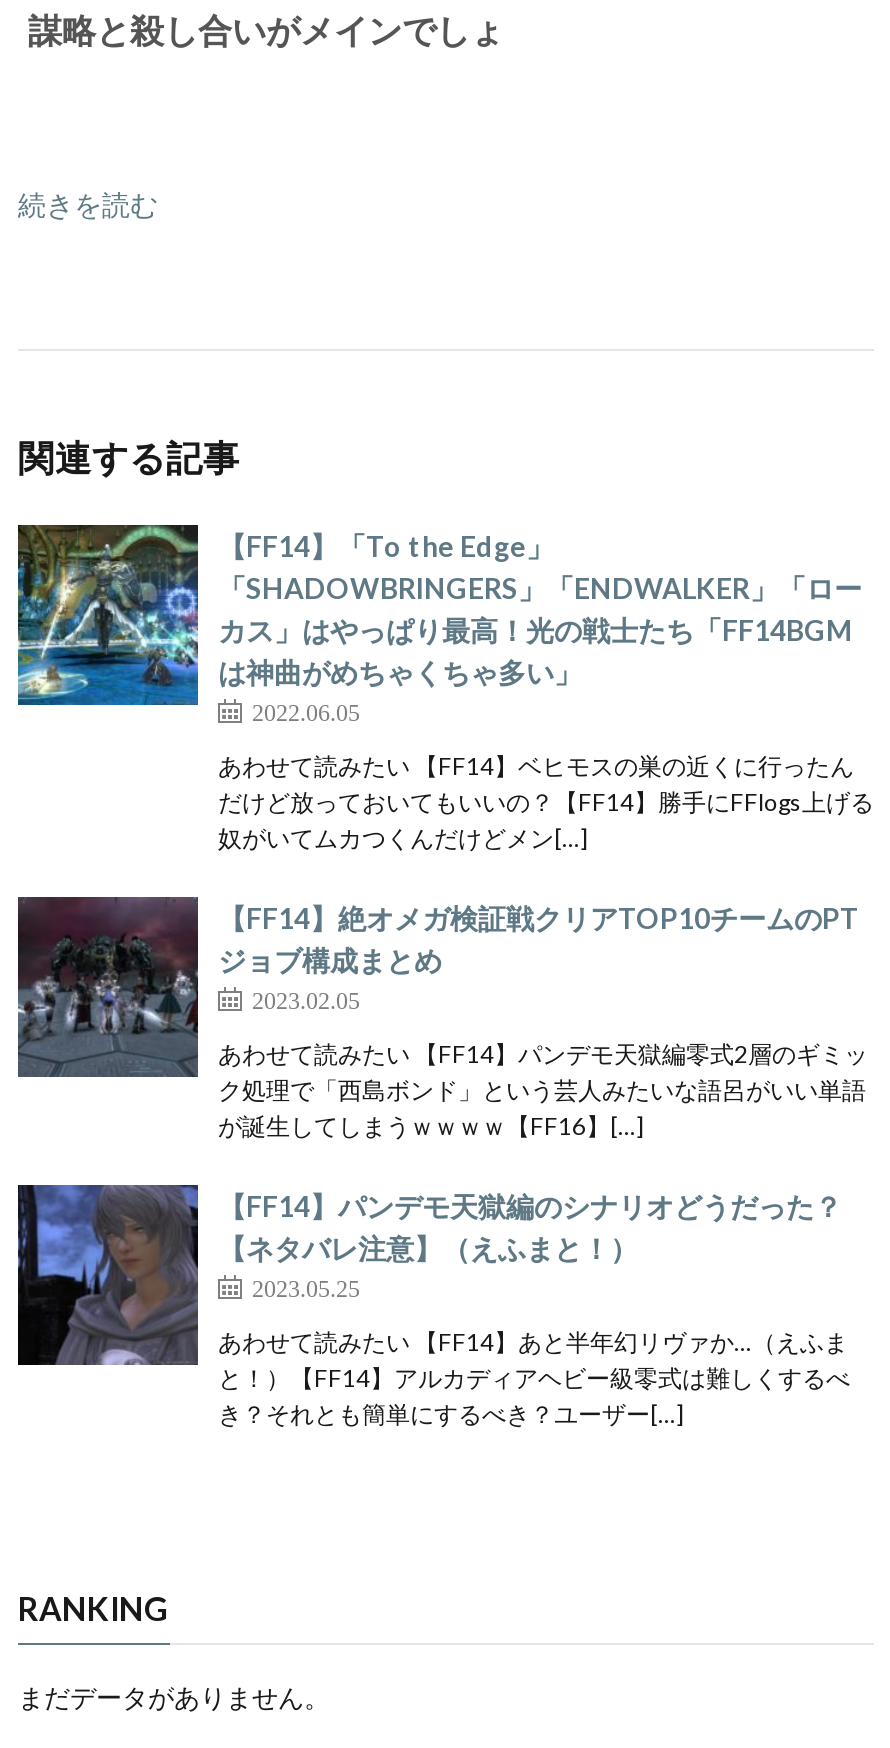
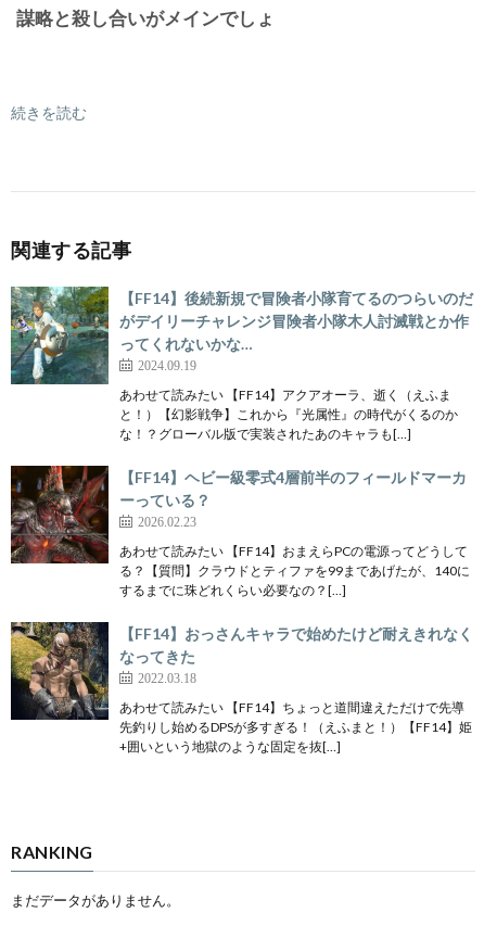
- [image]
- 【FF14】「To the Edge」
- 「SHADOWBRINGERS」「ENDWALKER」「ロー
- カス」はやっぱり最高！光の戦士たち「FF14BGM
- は神曲がめちゃくちゃ多い」
- 2022.06.05
+ [image]
+ 【FF14】後続新規で冒険者小隊育てるのつらいのだ
+ がデイリーチャレンジ冒険者小隊木人討滅戦とか作
+ ってくれないかな…
+ 2024.09.19

- あわせて読みたい 【FF14】ベヒモスの巣の近くに行ったん
- だけど放っておいてもいいの？【FF14】勝手にFFlogs上げる
- 奴がいてムカつくんだけどメン[…]
+ あわせて読みたい 【FF14】アクアオーラ、逝く（えふま
+ と！）【幻影戦争】これから『光属性』の時代がくるのか
+ な！？グローバル版で実装されたあのキャラも[…]

- [image]
- 【FF14】絶オメガ検証戦クリアTOP10チームのPT
- ジョブ構成まとめ
- 2023.02.05
+ [image]
+ 【FF14】ヘビー級零式4層前半のフィールドマーカ
+ ーっている？
+ 2026.02.23

- あわせて読みたい 【FF14】パンデモ天獄編零式2層のギミッ
- ク処理で「西島ボンド」という芸人みたいな語呂がいい単語
- が誕生してしまうｗｗｗｗ【FF16】[…]
+ あわせて読みたい 【FF14】おまえらPCの電源ってどうして
+ る？【質問】クラウドとティファを99まであげたが、140に
+ するまでに珠どれくらい必要なの？[…]

- [image]
- 【FF14】パンデモ天獄編のシナリオどうだった？
- 【ネタバレ注意】（えふまと！）
- 2023.05.25
+ [image]
+ 【FF14】おっさんキャラで始めたけど耐えきれなく
+ なってきた
+ 2022.03.18

- あわせて読みたい 【FF14】あと半年幻リヴァか…（えふま
- と！）【FF14】アルカディアヘビー級零式は難しくするべ
- き？それとも簡単にするべき？ユーザー[…]
+ あわせて読みたい 【FF14】ちょっと道間違えただけで先導
+ 先釣りし始めるDPSが多すぎる！（えふまと！）【FF14】姫
+ +囲いという地獄のような固定を抜[…]
